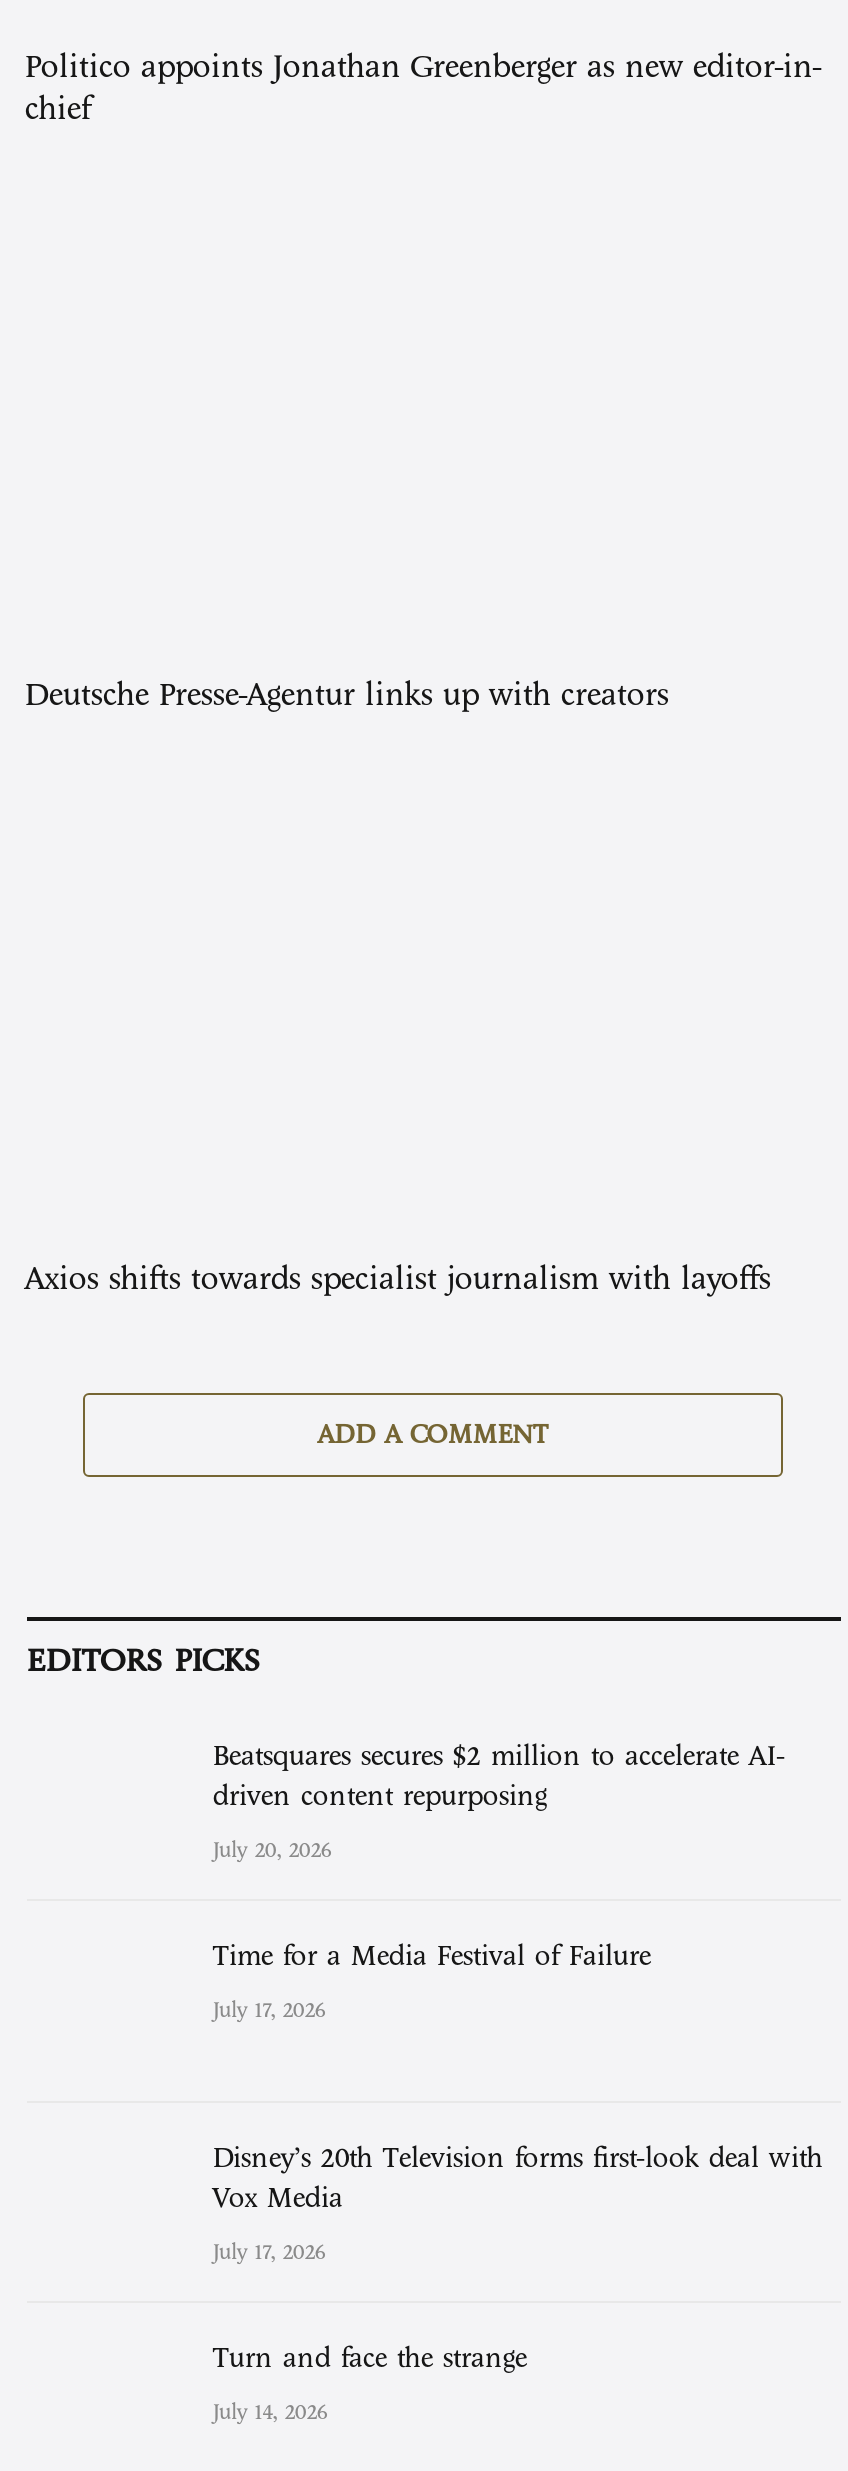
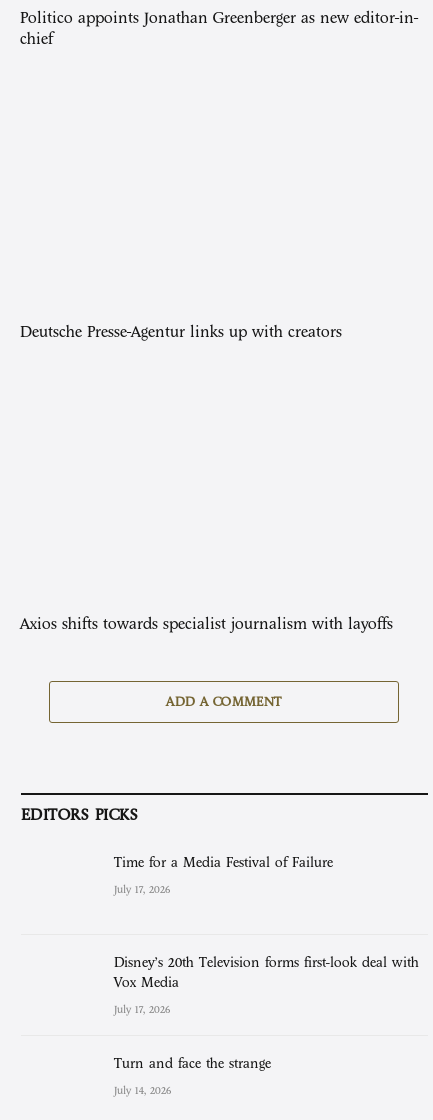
- Beatsquares secures $2 million to accelerate AI-
- driven content repurposing
- July 20, 2026
